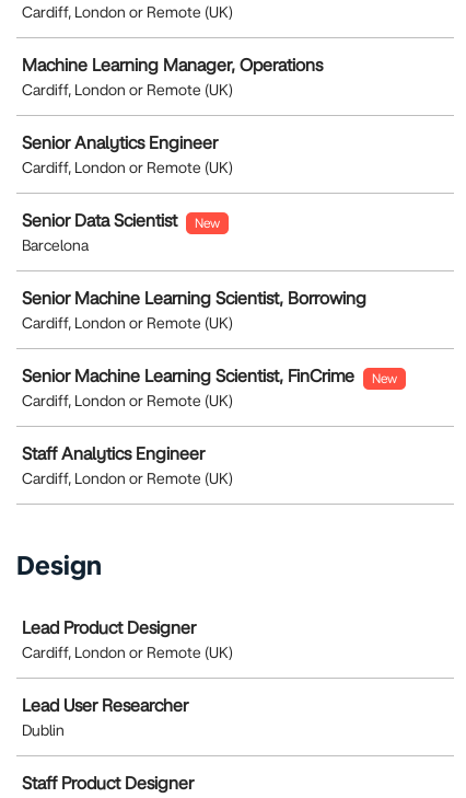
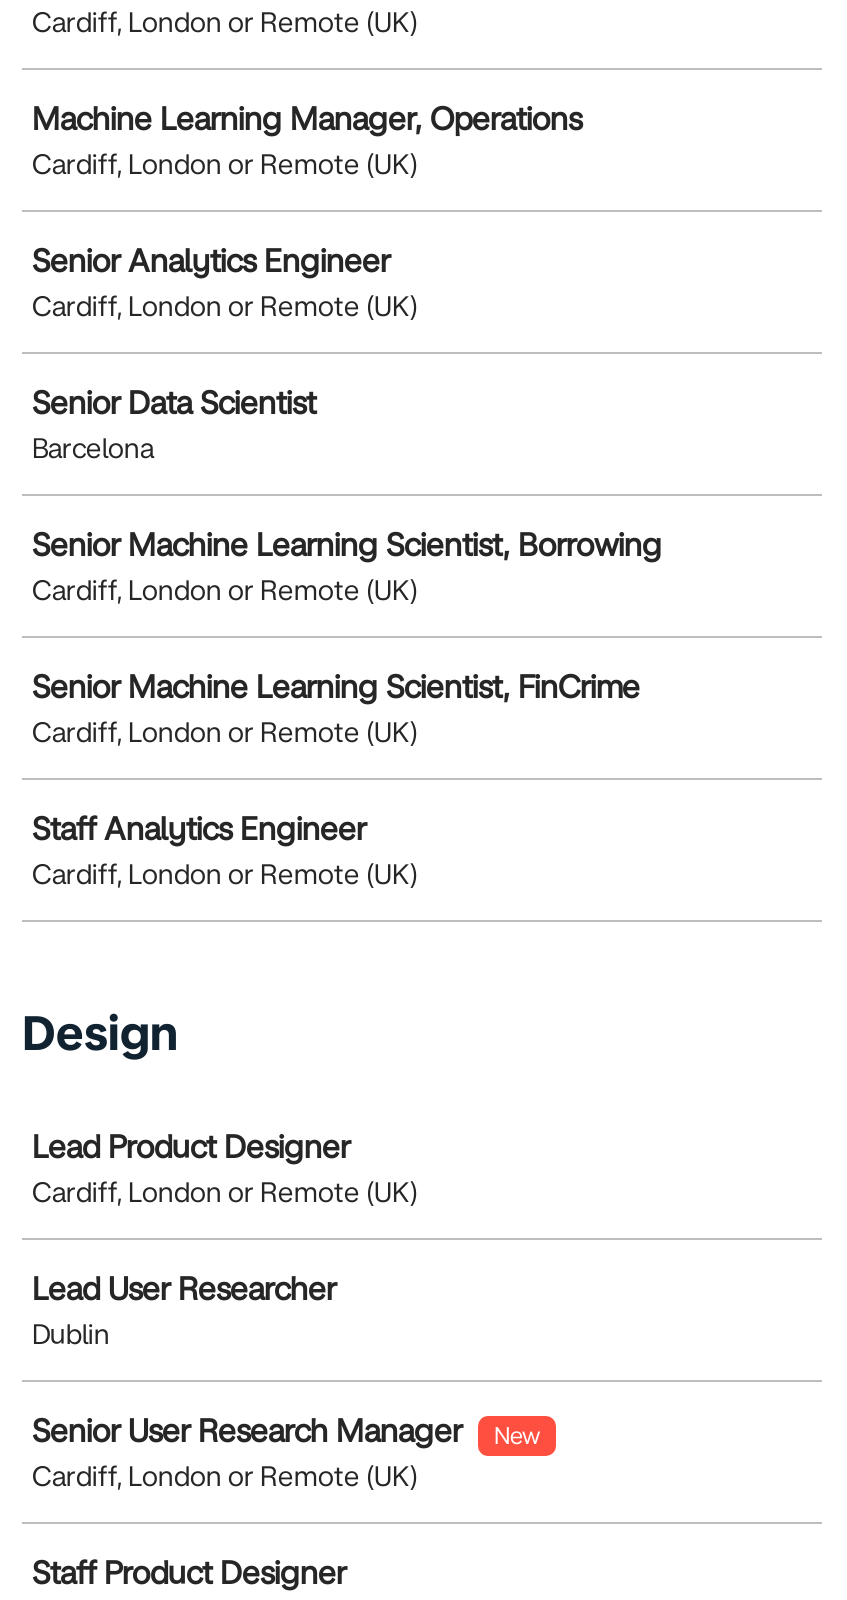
- New

- New

+ Senior User Research Manager
+ New
+ Cardiff, London or Remote (UK)
